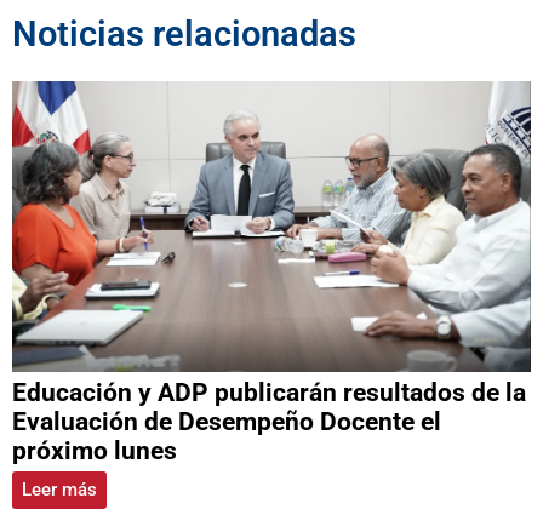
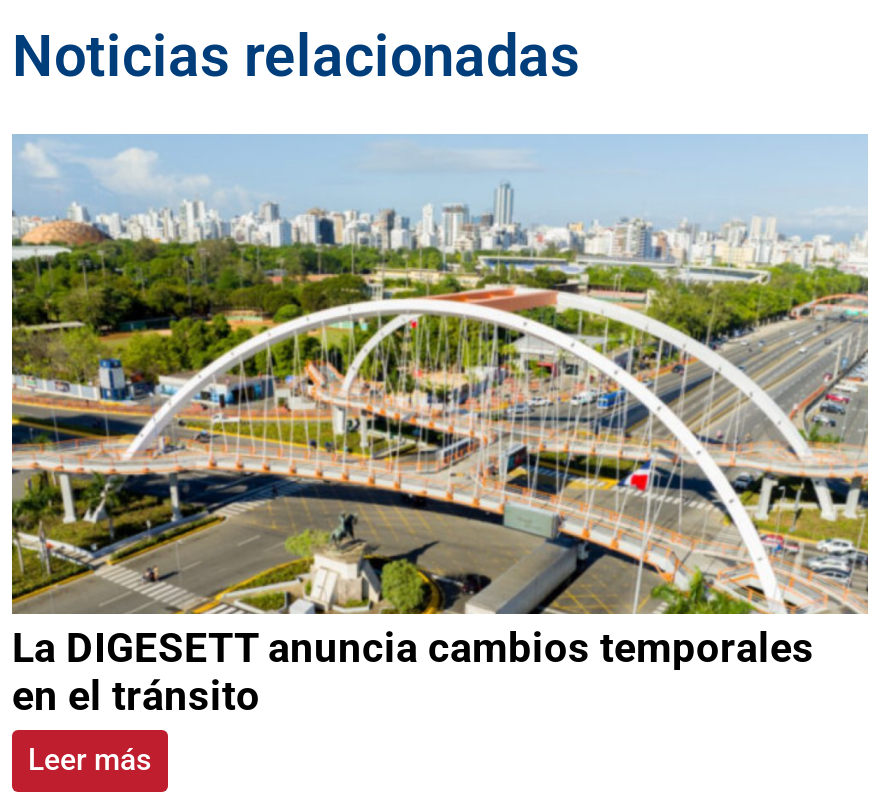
- [image]
- Educación y ADP publicarán resultados de la
- Evaluación de Desempeño Docente el
- próximo lunes
+ [image]
+ La DIGESETT anuncia cambios temporales
+ en el tránsito
